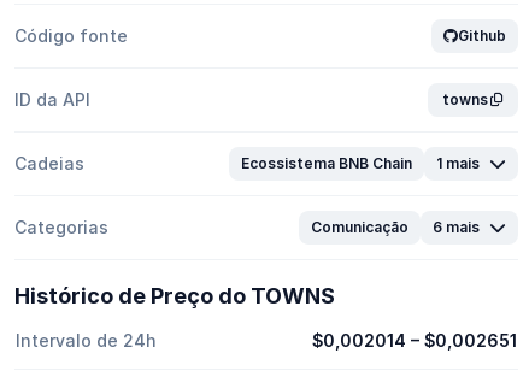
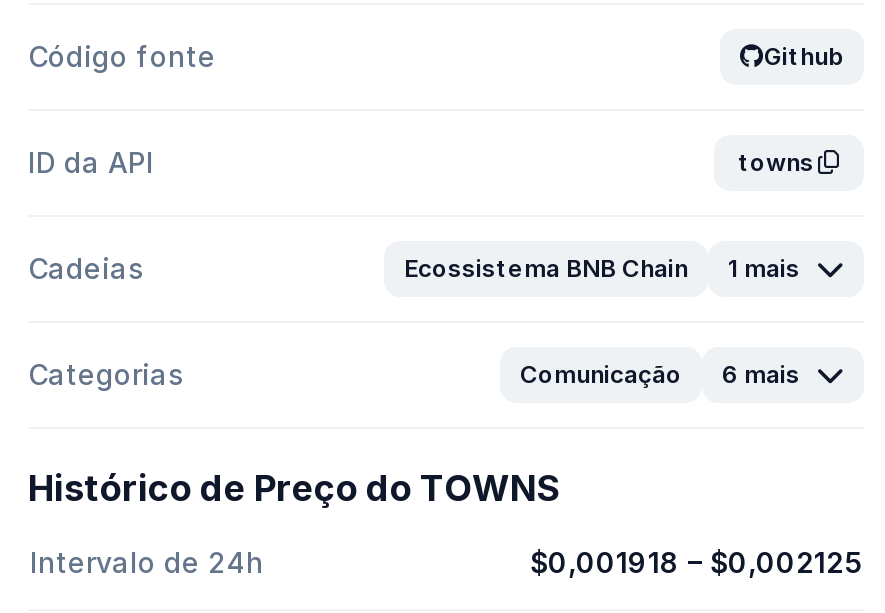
- $0,002014 – $0,002651
+ $0,001918 – $0,002125
